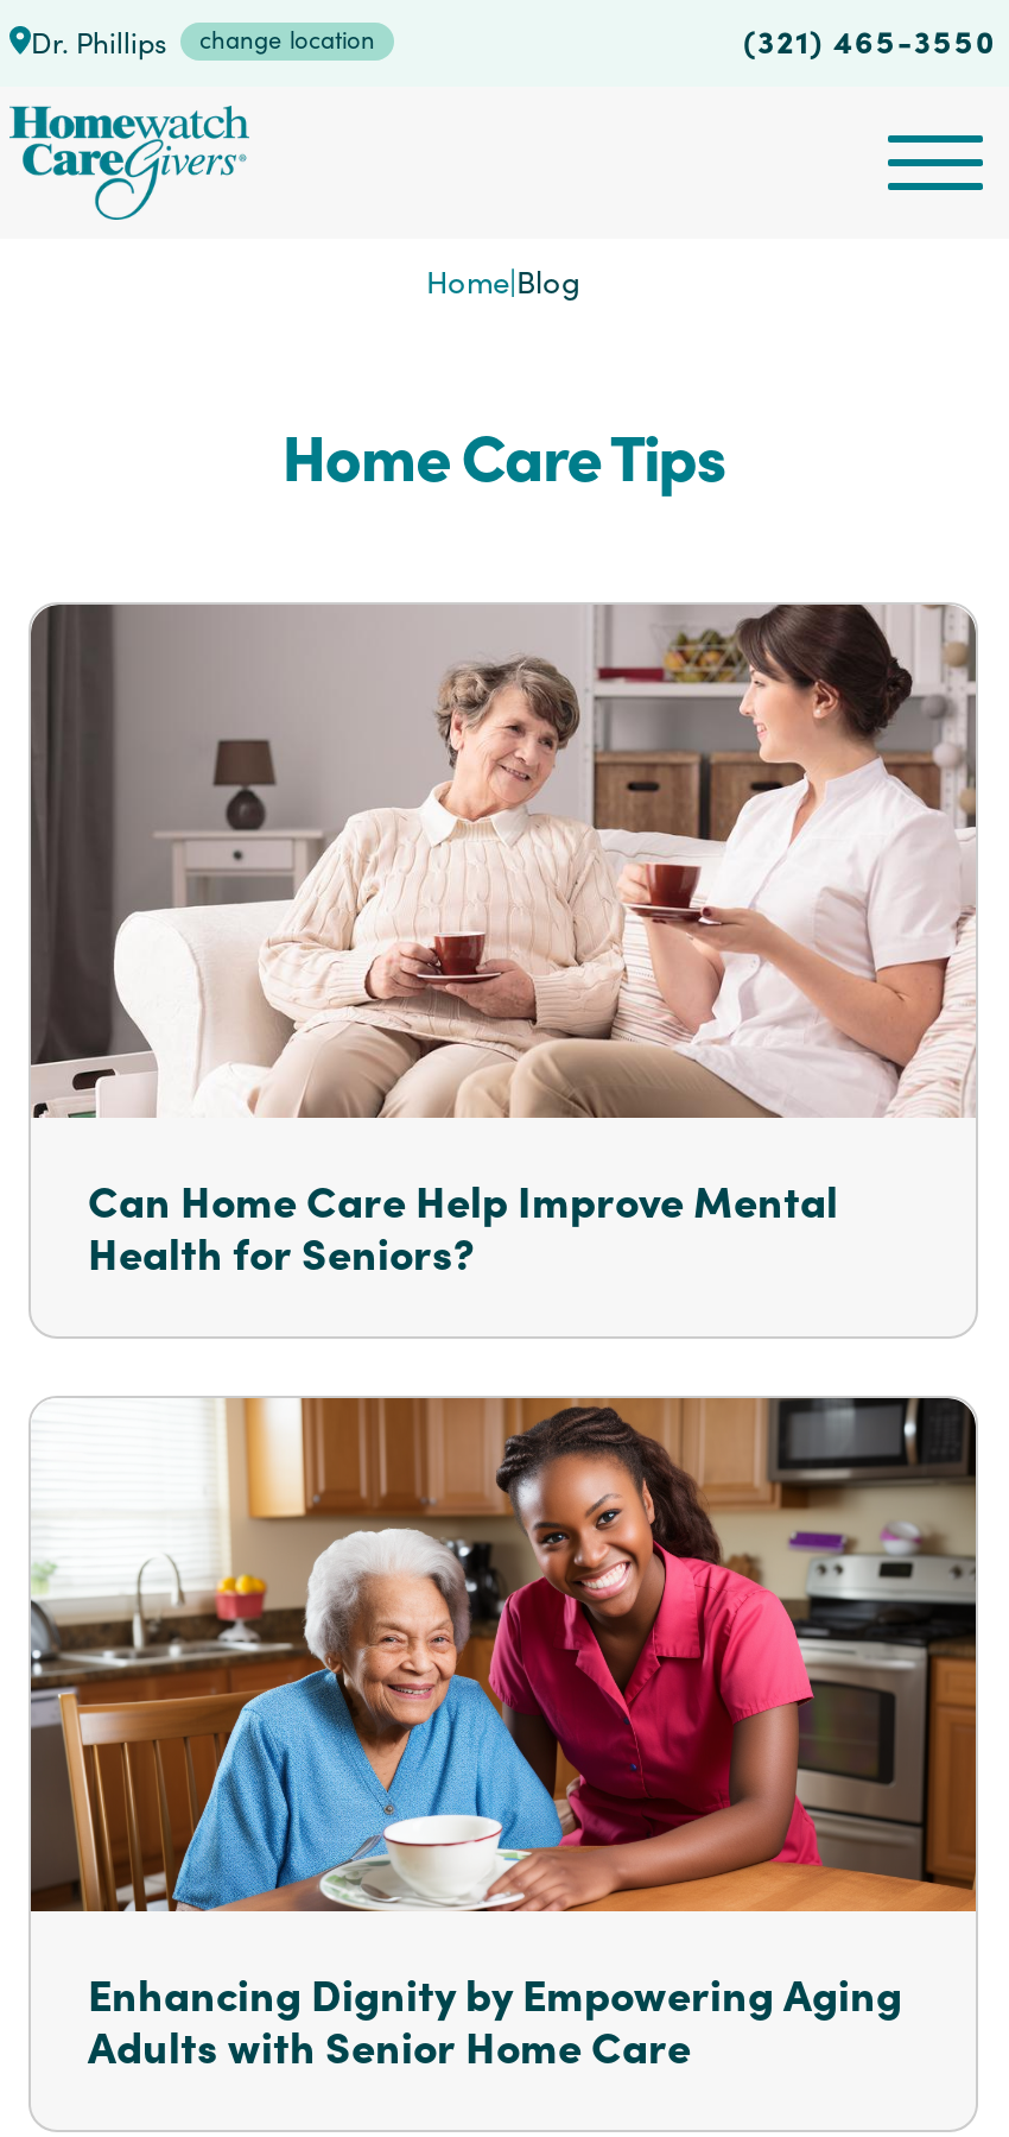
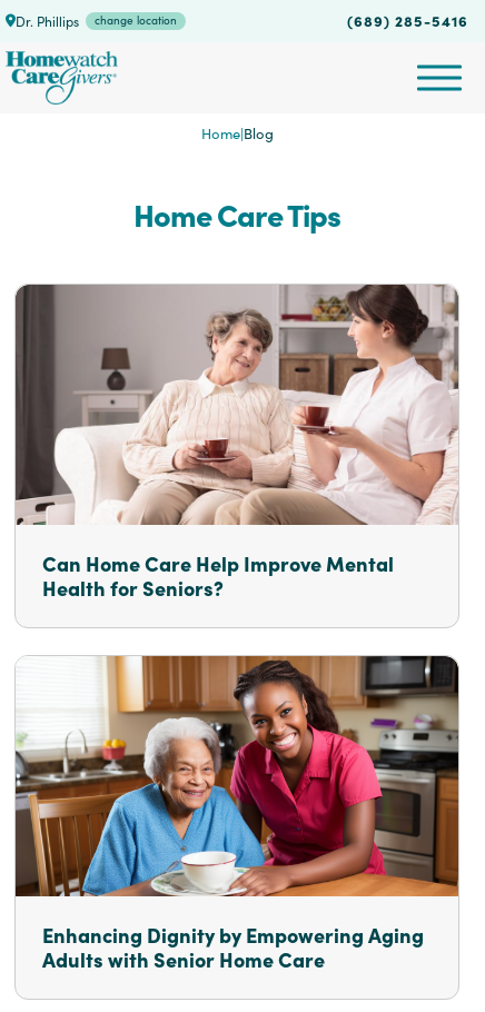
- (321) 465-3550
+ (689) 285-5416
